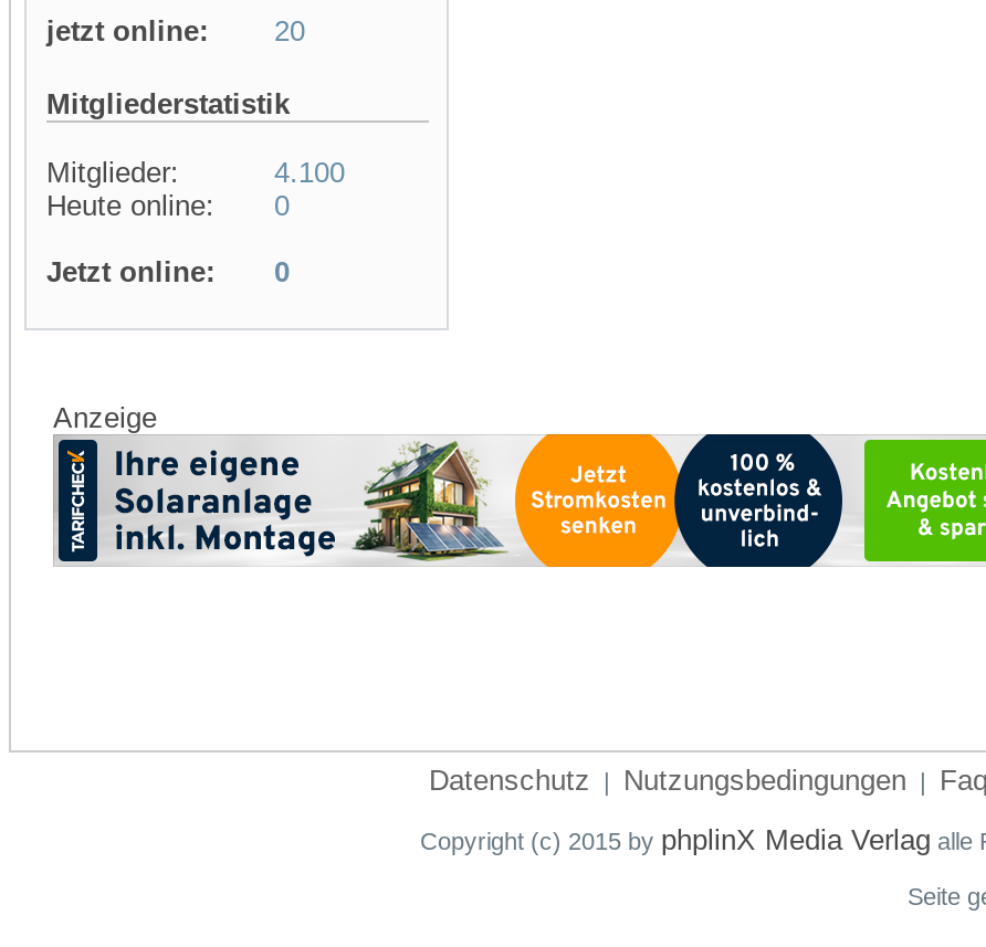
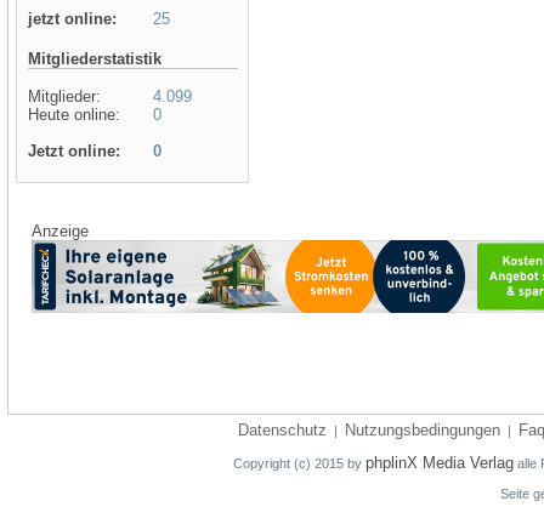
- jetzt online: 20
+ jetzt online: 25

- 4.100
+ 4.099
